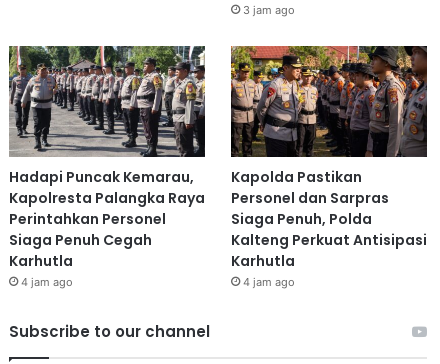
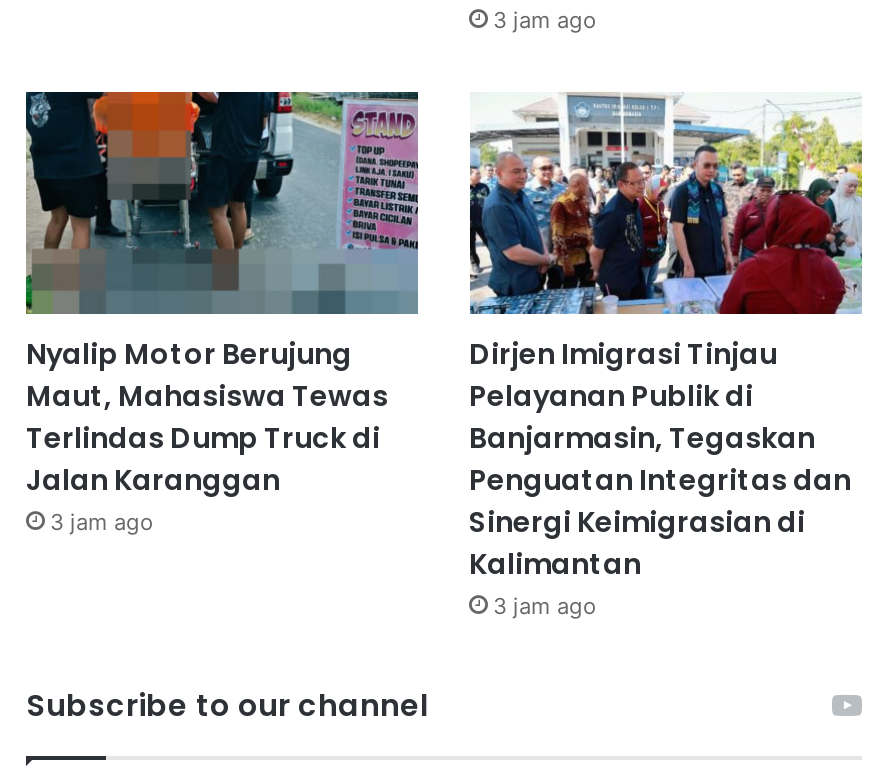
- [image]
- Hadapi Puncak Kemarau,
- Kapolresta Palangka Raya
- Perintahkan Personel
- Siaga Penuh Cegah
- Karhutla
- 4 jam ago
+ [image]
+ Nyalip Motor Berujung
+ Maut, Mahasiswa Tewas
+ Terlindas Dump Truck di
+ Jalan Karanggan
+ 3 jam ago

- [image]
- Kapolda Pastikan
- Personel dan Sarpras
- Siaga Penuh, Polda
- Kalteng Perkuat Antisipasi
- Karhutla
- 4 jam ago
+ [image]
+ Dirjen Imigrasi Tinjau
+ Pelayanan Publik di
+ Banjarmasin, Tegaskan
+ Penguatan Integritas dan
+ Sinergi Keimigrasian di
+ Kalimantan
+ 3 jam ago
